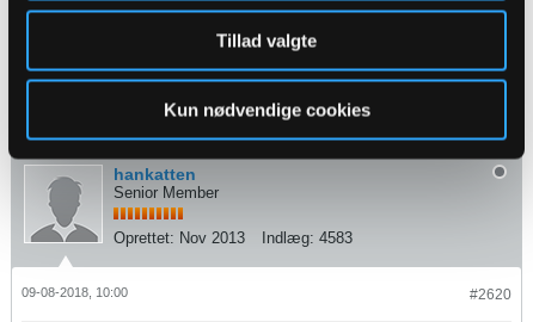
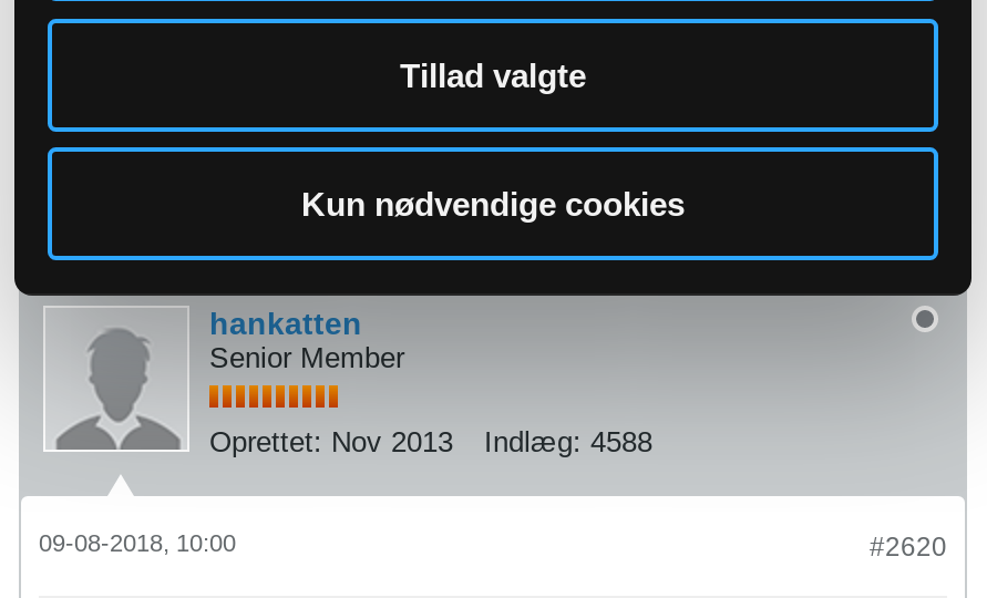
- Oprettet: Nov 2013 Indlæg: 4583
+ Oprettet: Nov 2013 Indlæg: 4588
